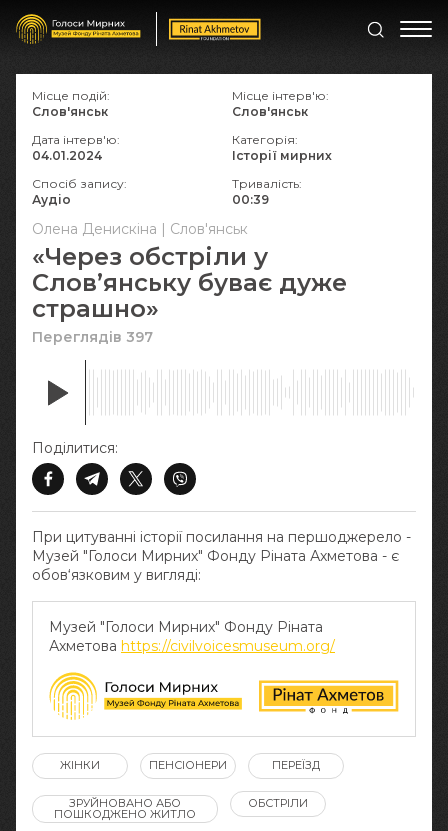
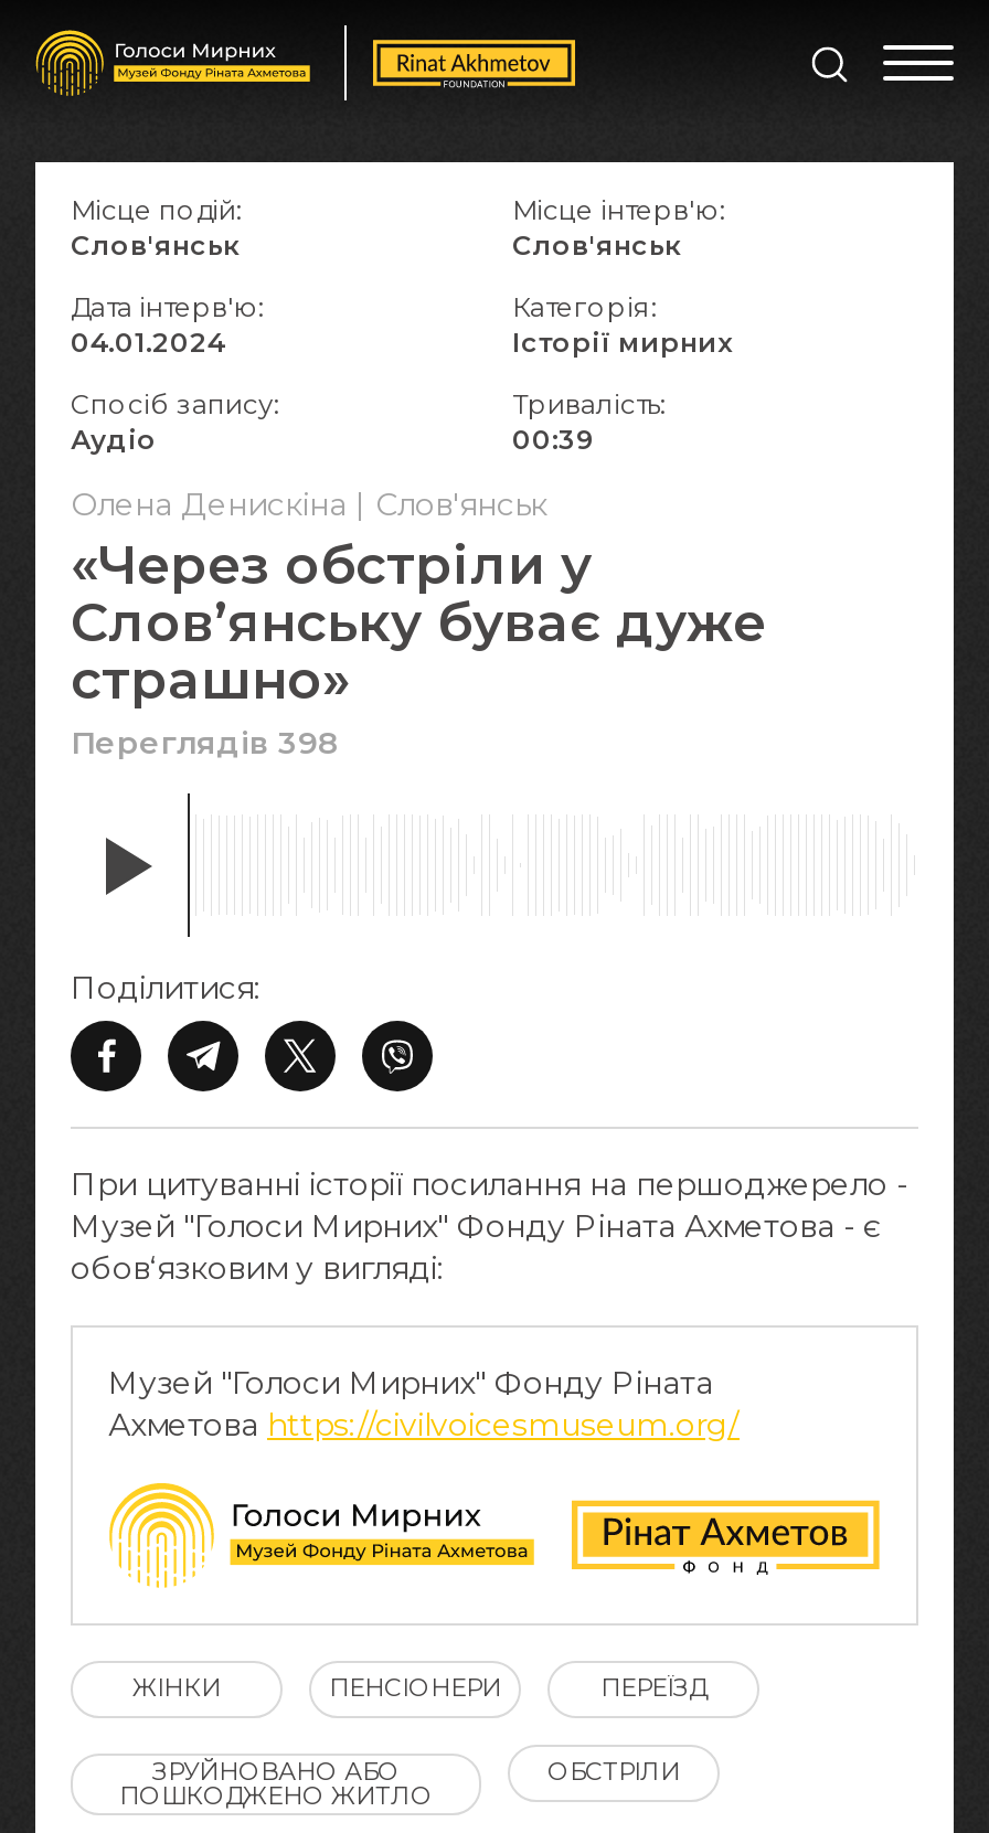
- Переглядів 397
+ Переглядів 398
